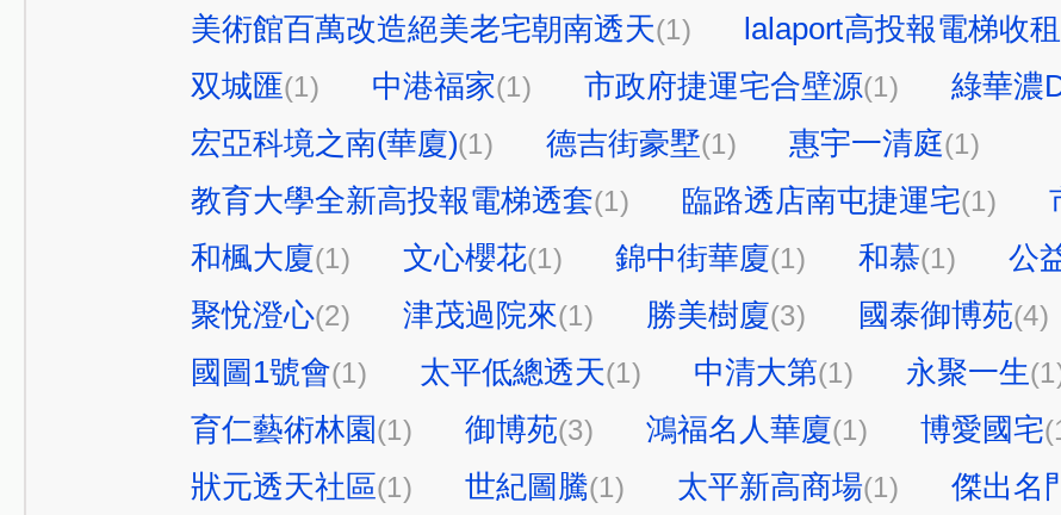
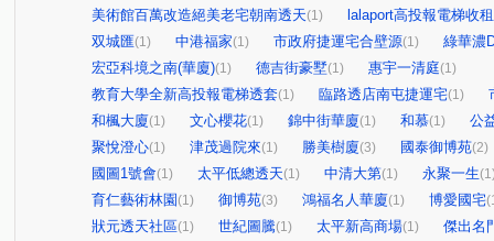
- 聚悅澄心(2)
+ 聚悅澄心(1)

- 國泰御博苑(4)
+ 國泰御博苑(2)
